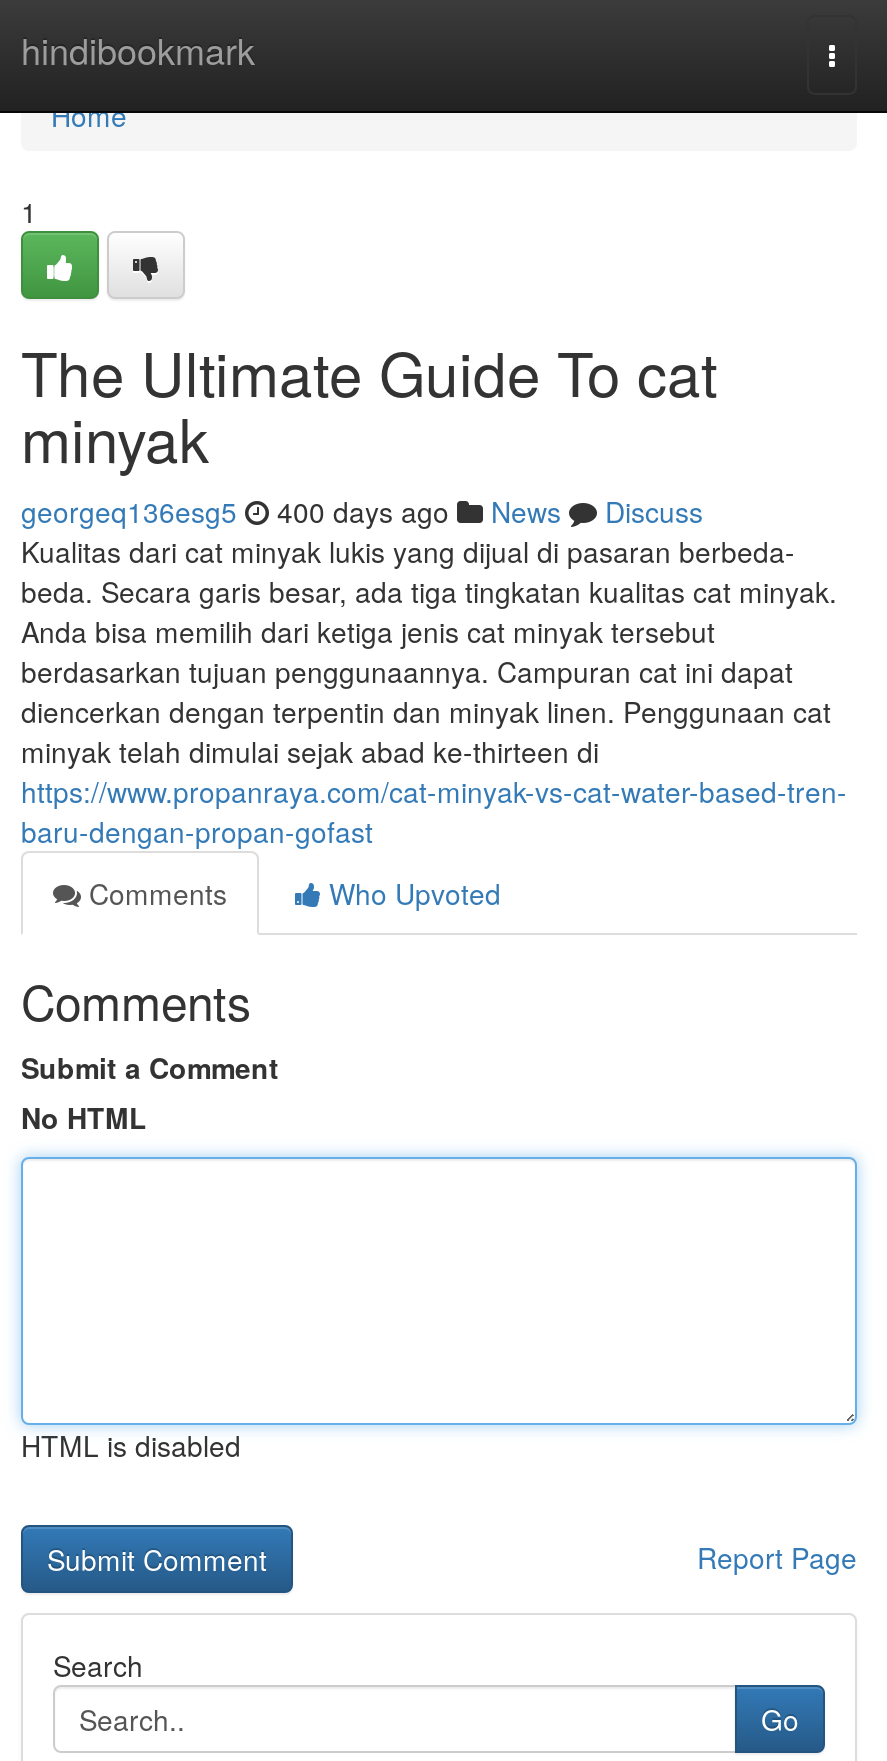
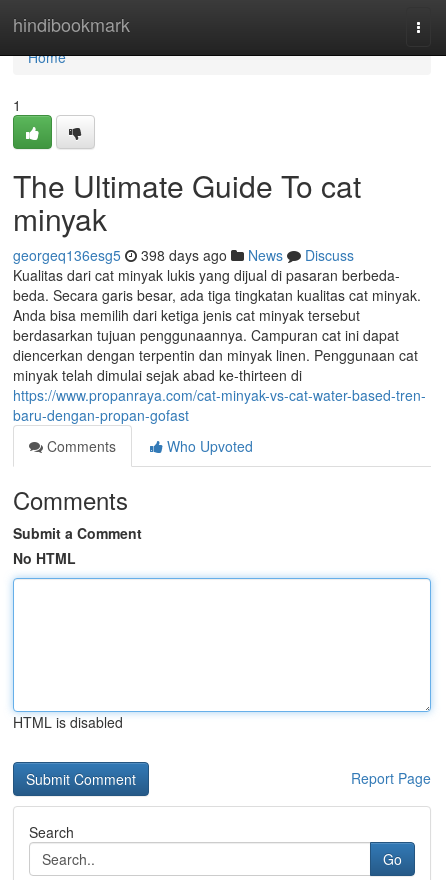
- georgeq136esg5 400 days ago News Discuss
+ georgeq136esg5 398 days ago News Discuss
